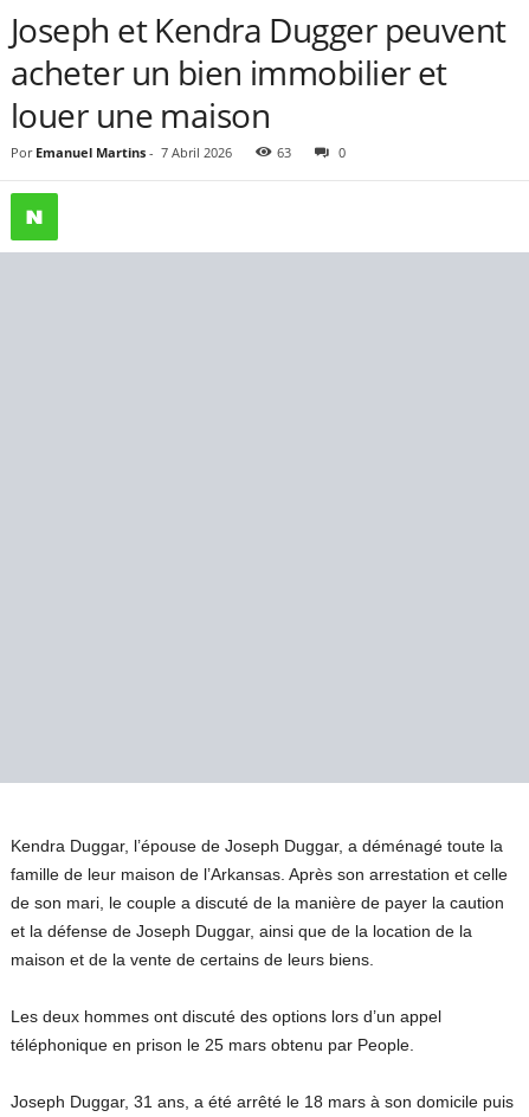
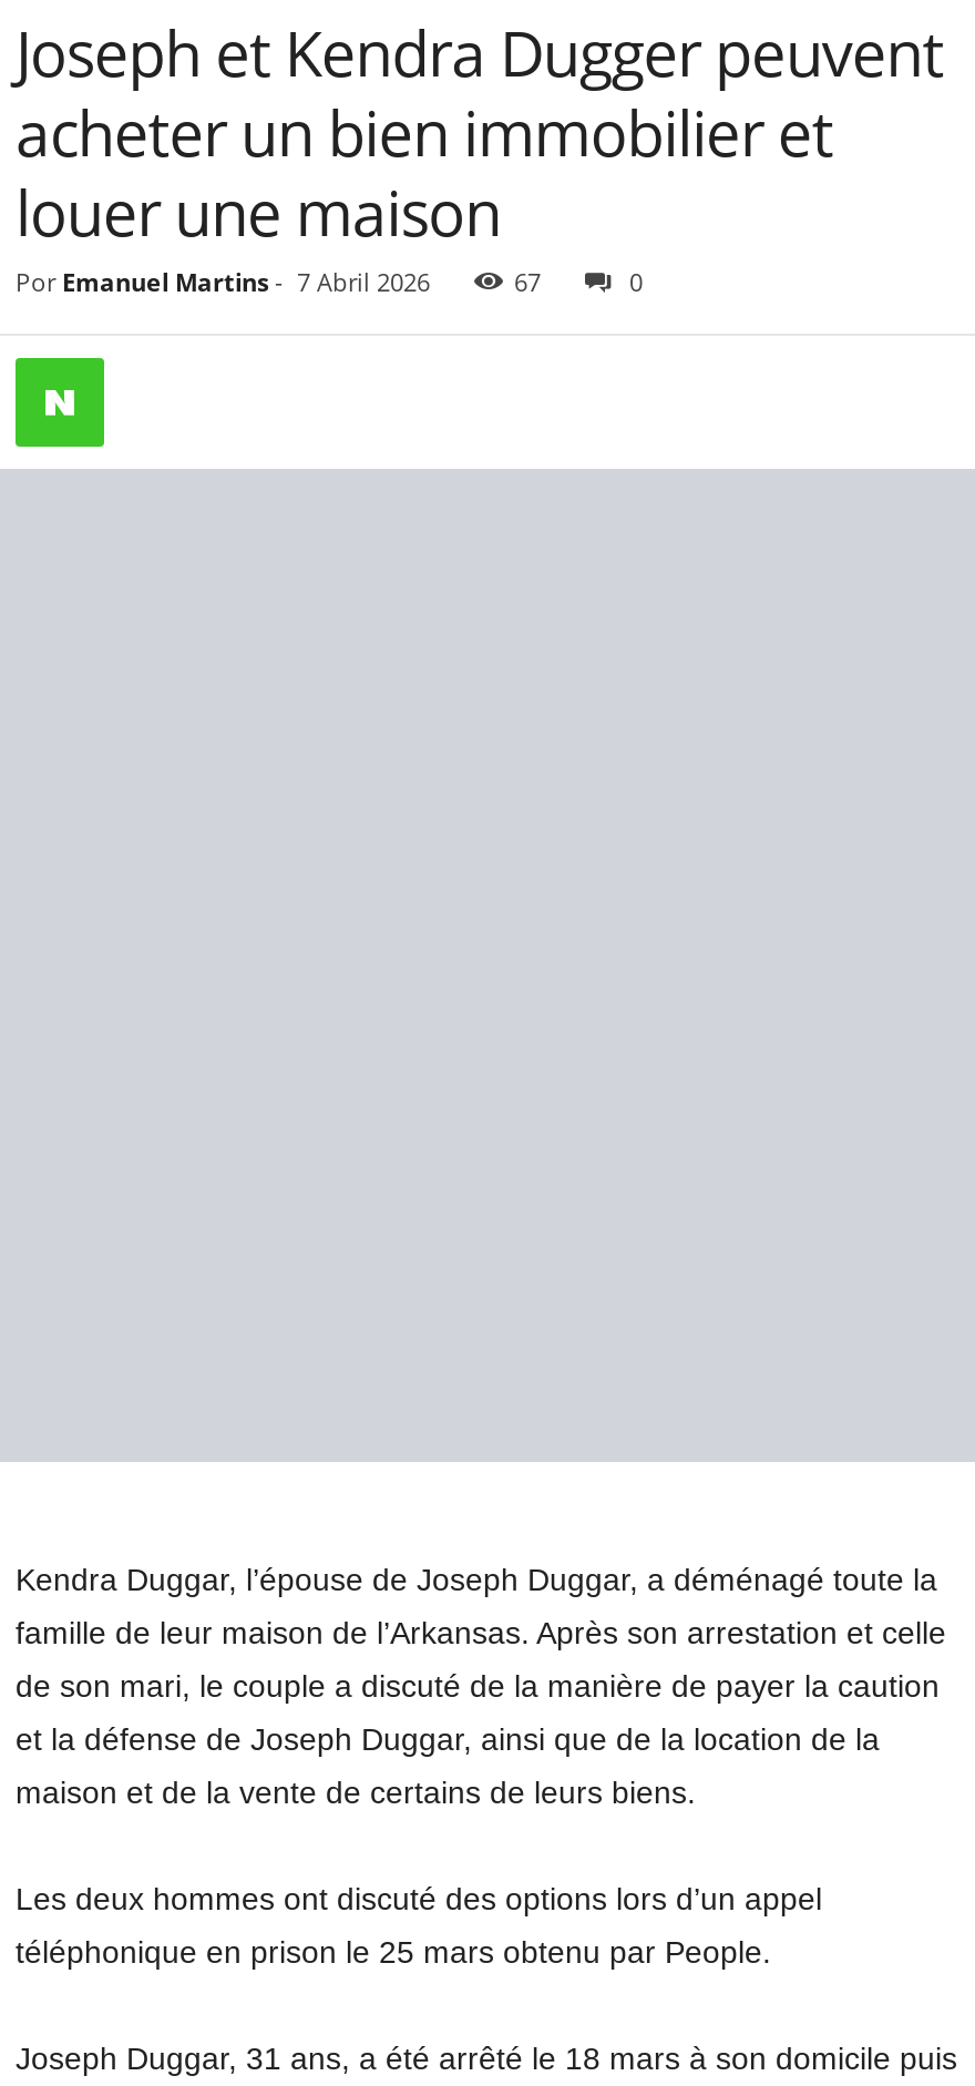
- 63
+ 67
